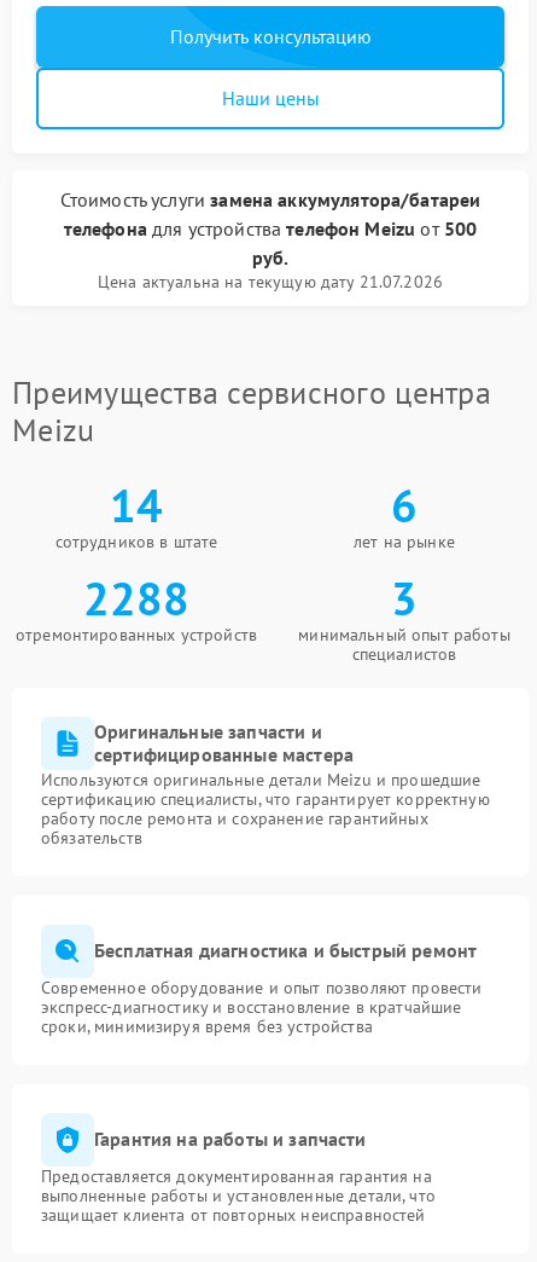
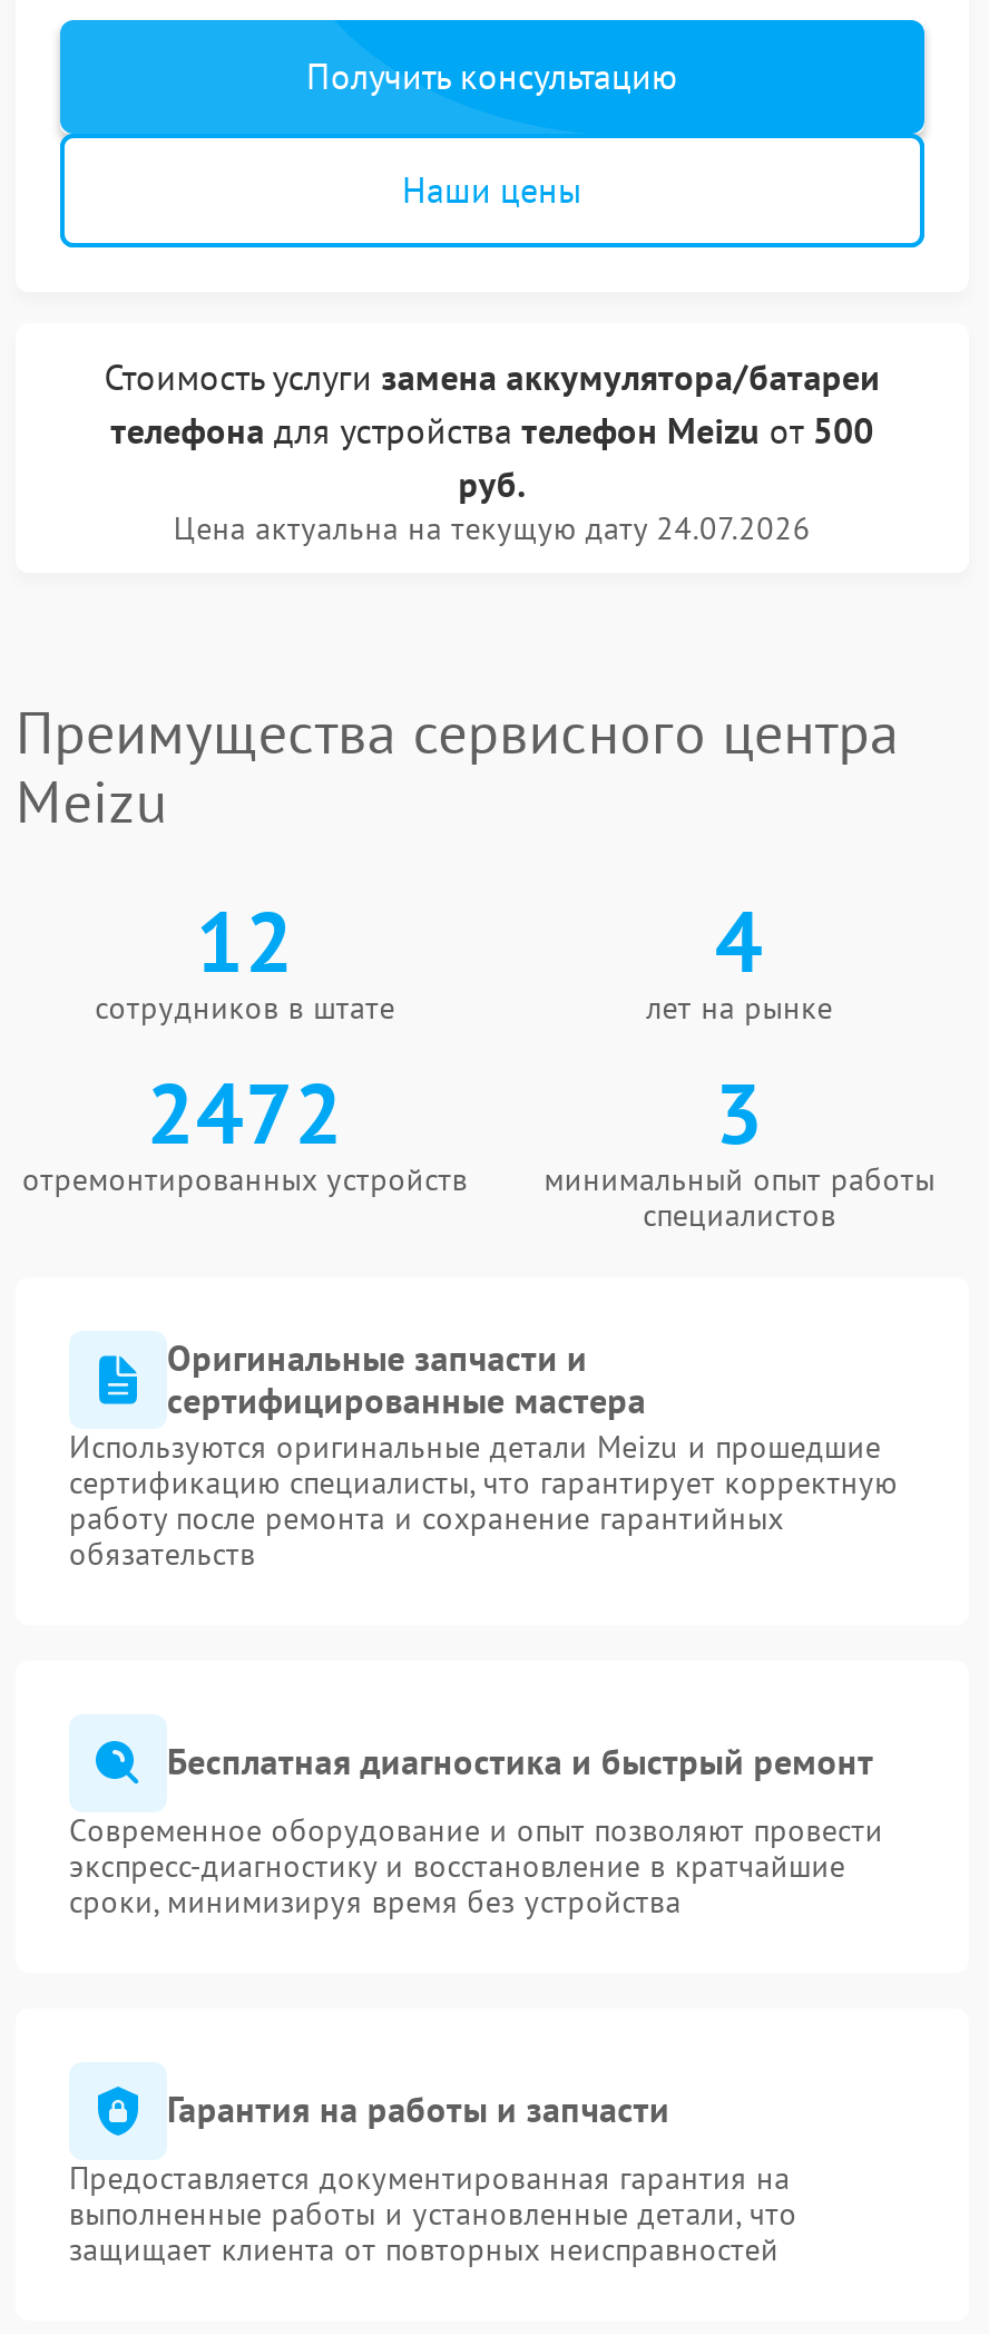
- Цена актуальна на текущую дату 21.07.2026
+ Цена актуальна на текущую дату 24.07.2026

- 14
+ 12

- 6
+ 4

- 2288
+ 2472
